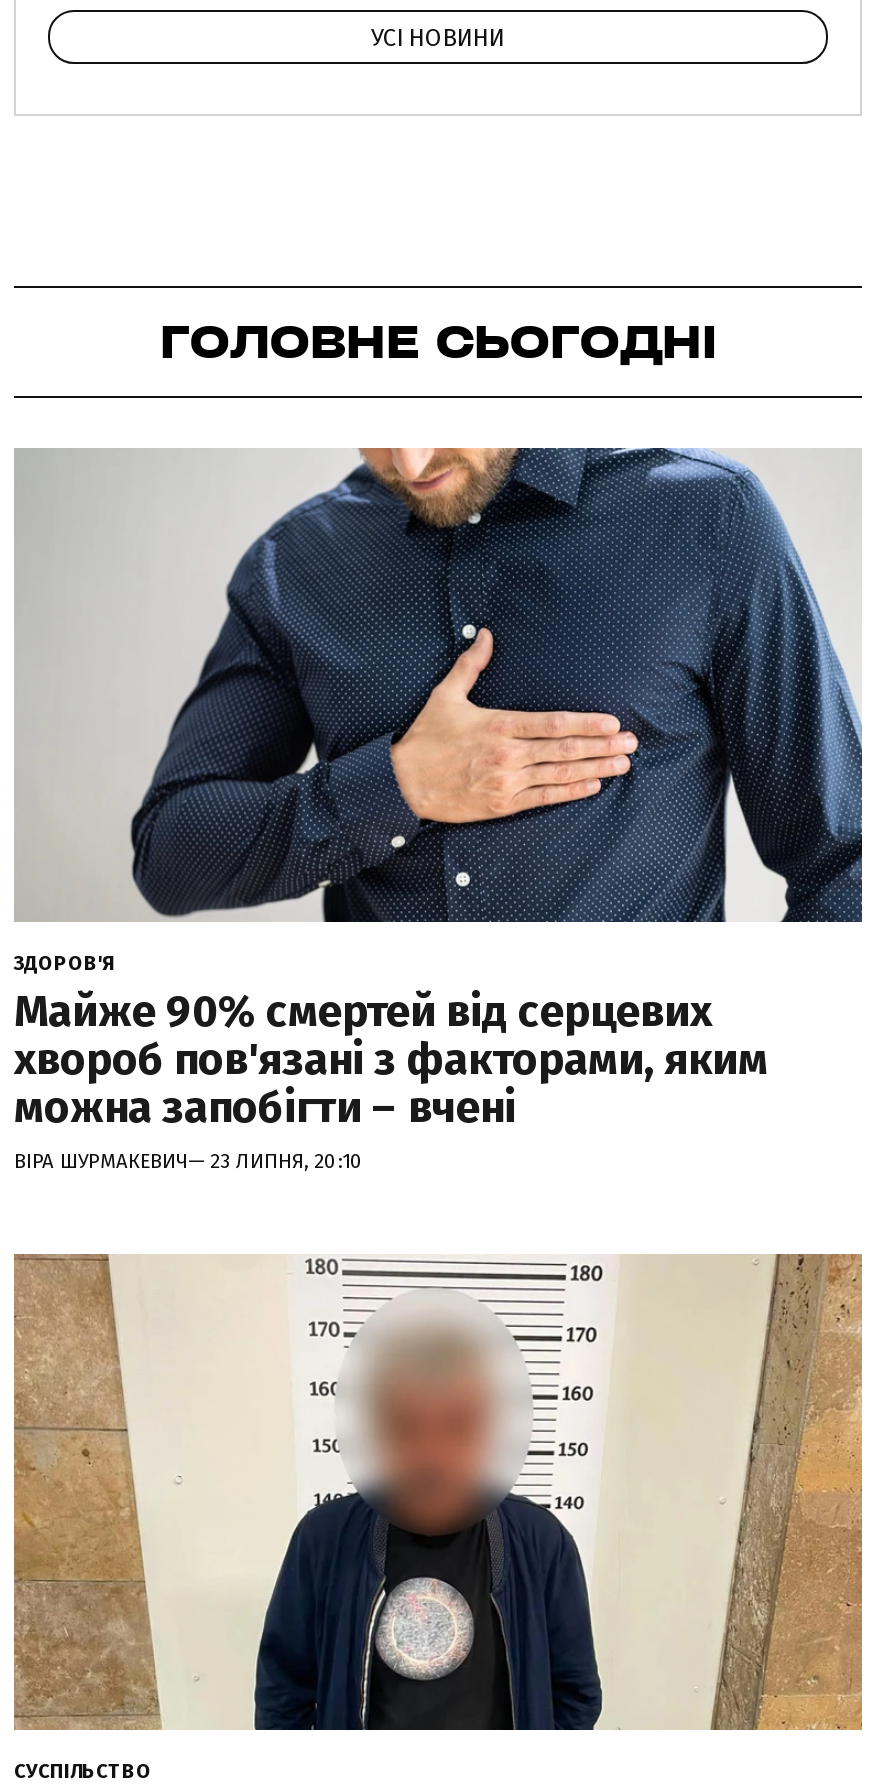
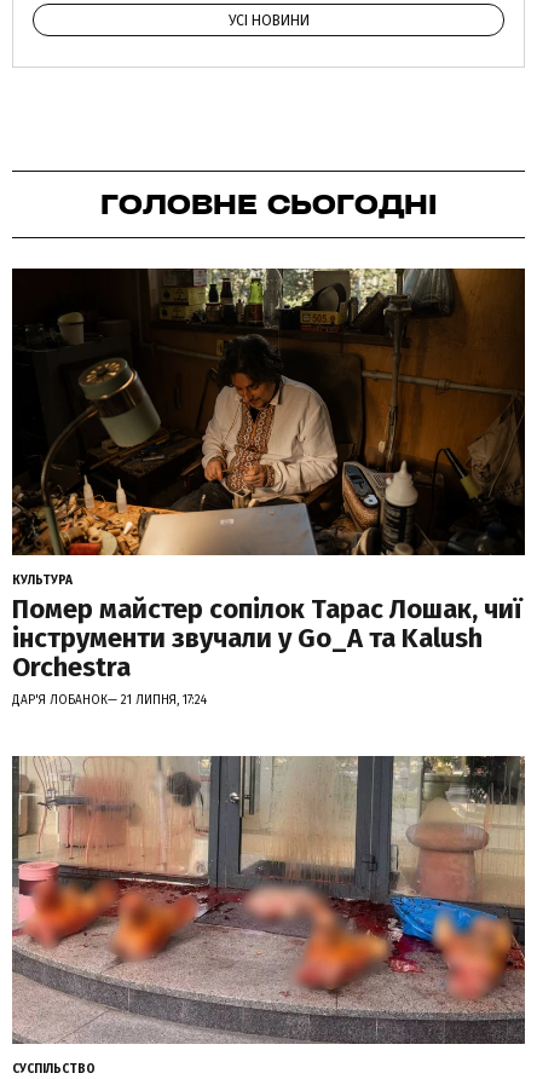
- [image]
- ЗДОРОВ'Я
- Майже 90% смертей від серцевих
- хвороб пов'язані з факторами, яким
- можна запобігти – вчені
- ВІРА ШУРМАКЕВИЧ— 23 ЛИПНЯ, 20:10
+ [image]
+ КУЛЬТУРА
+ Помер майстер сопілок Тарас Лошак, чиї
+ інструменти звучали у Go_A та Kalush
+ Orchestra
+ ДАР'Я ЛОБАНОК— 21 ЛИПНЯ, 17:24

- [image]
+ [image]
